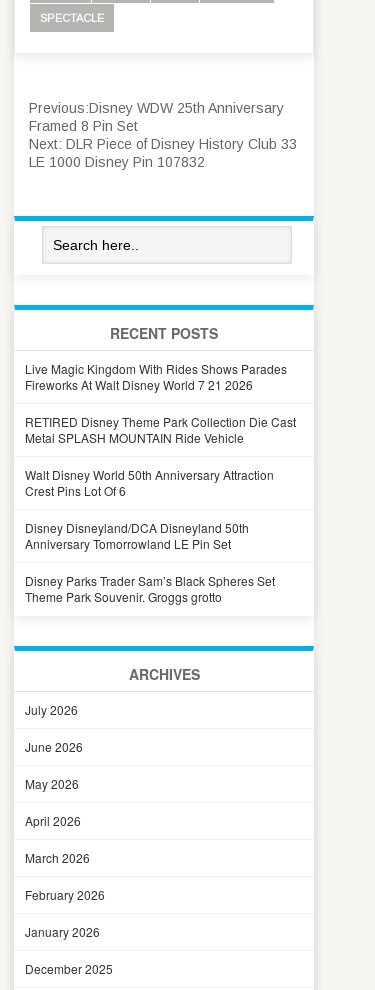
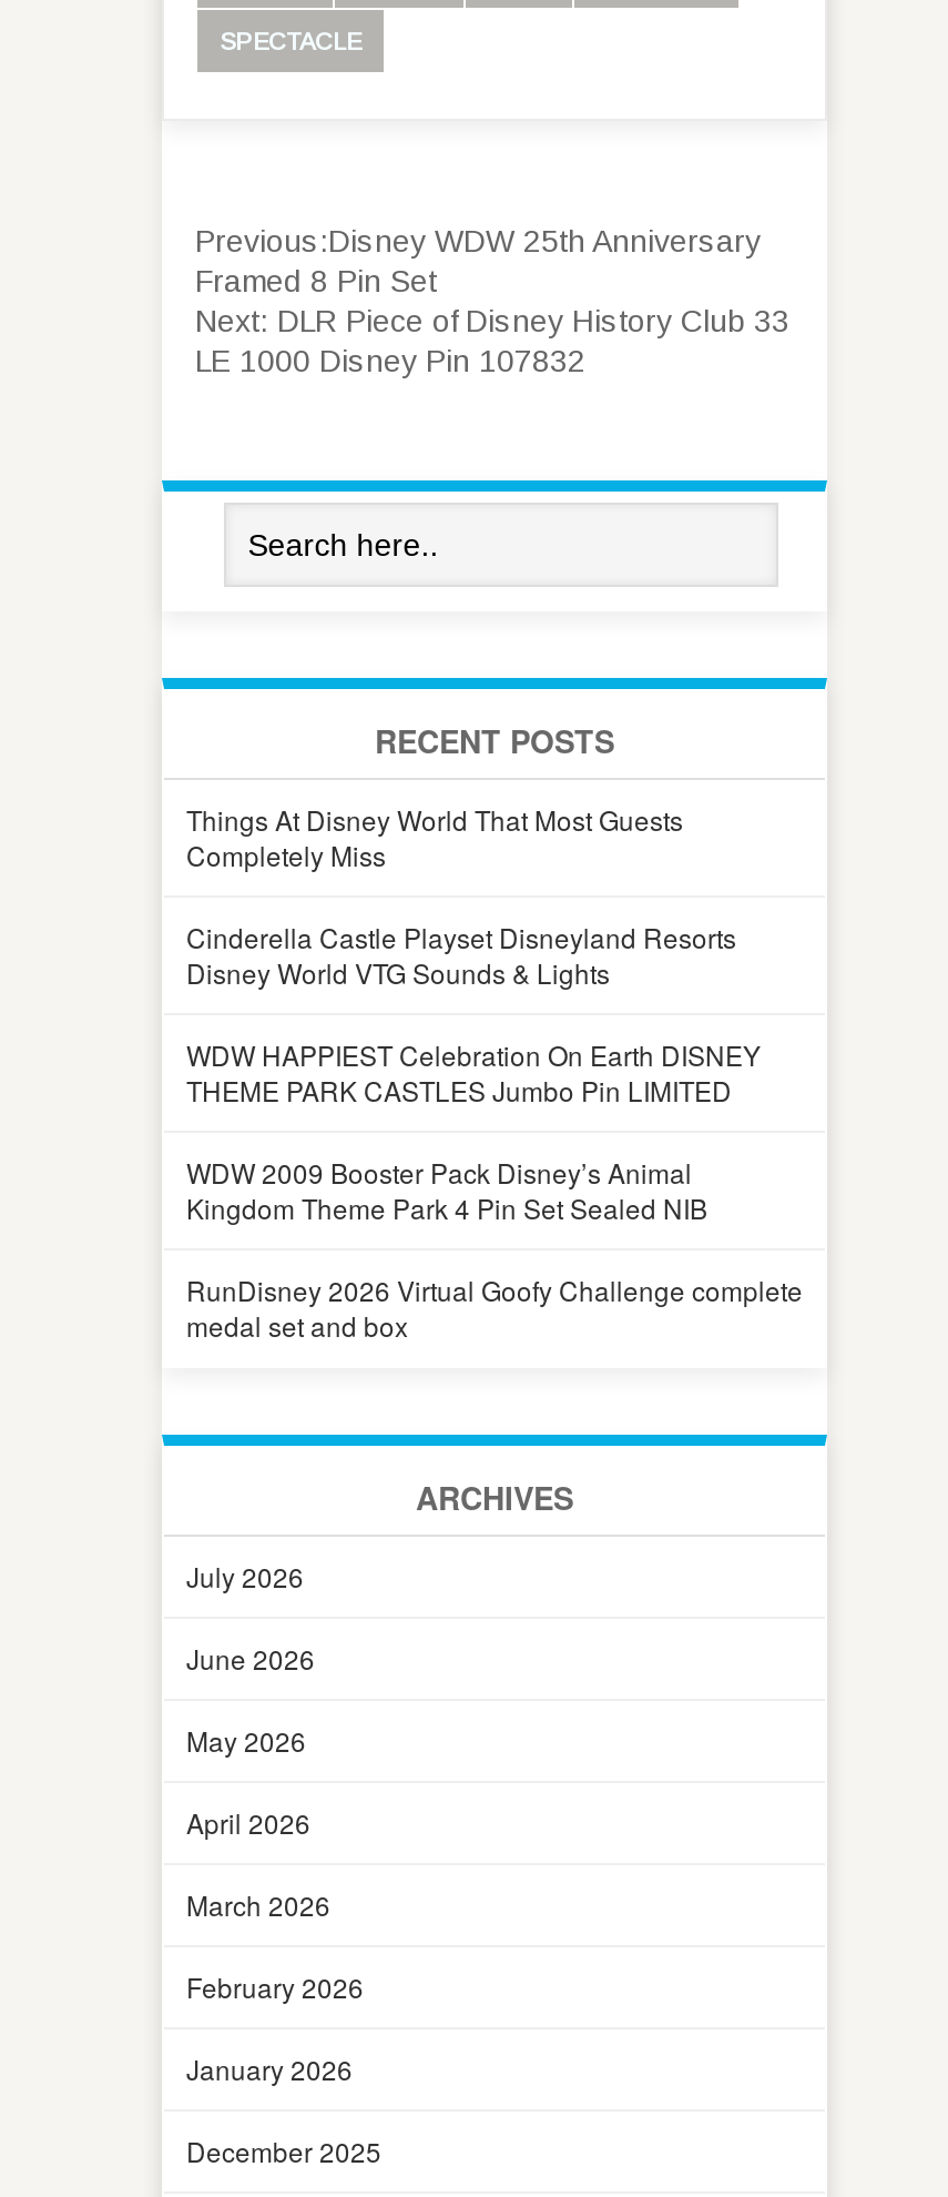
- Live Magic Kingdom With Rides Shows Parades
- Fireworks At Walt Disney World 7 21 2026
+ Things At Disney World That Most Guests
+ Completely Miss

- RETIRED Disney Theme Park Collection Die Cast
- Metal SPLASH MOUNTAIN Ride Vehicle
+ Cinderella Castle Playset Disneyland Resorts
+ Disney World VTG Sounds & Lights

- Walt Disney World 50th Anniversary Attraction
- Crest Pins Lot Of 6
+ WDW HAPPIEST Celebration On Earth DISNEY
+ THEME PARK CASTLES Jumbo Pin LIMITED

- Disney Disneyland/DCA Disneyland 50th
- Anniversary Tomorrowland LE Pin Set
+ WDW 2009 Booster Pack Disney’s Animal
+ Kingdom Theme Park 4 Pin Set Sealed NIB

- Disney Parks Trader Sam’s Black Spheres Set
- Theme Park Souvenir. Groggs grotto
+ RunDisney 2026 Virtual Goofy Challenge complete
+ medal set and box
